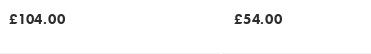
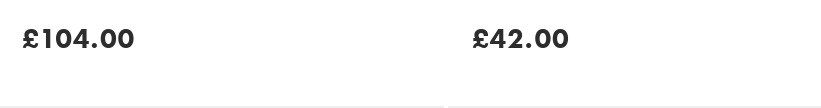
- £54.00
+ £42.00
